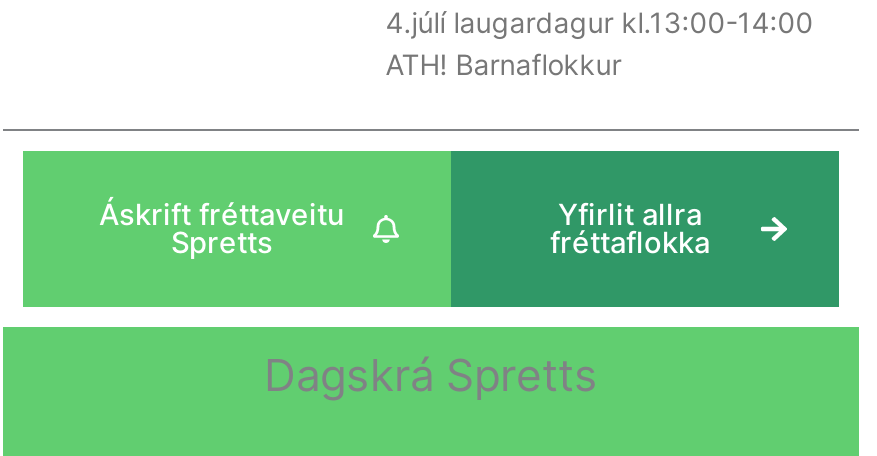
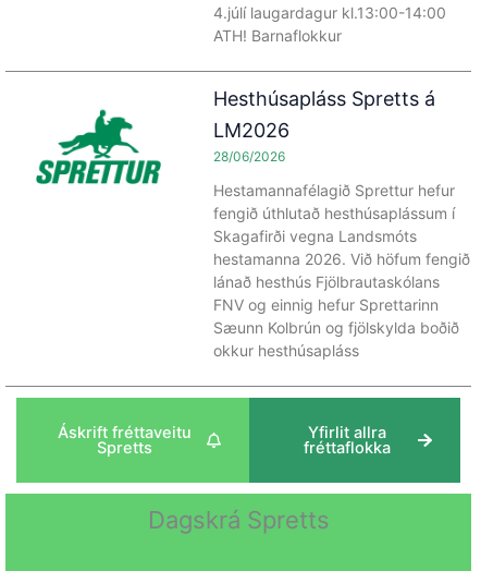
+ [image]

+ Hesthúsapláss Spretts á
+ LM2026
+ 28/06/2026
+ Hestamannafélagið Sprettur hefur
+ fengið úthlutað hesthúsaplássum í
+ Skagafirði vegna Landsmóts
+ hestamanna 2026. Við höfum fengið
+ lánað hesthús Fjölbrautaskólans
+ FNV og einnig hefur Sprettarinn
+ Sæunn Kolbrún og fjölskylda boðið
+ okkur hesthúsapláss
